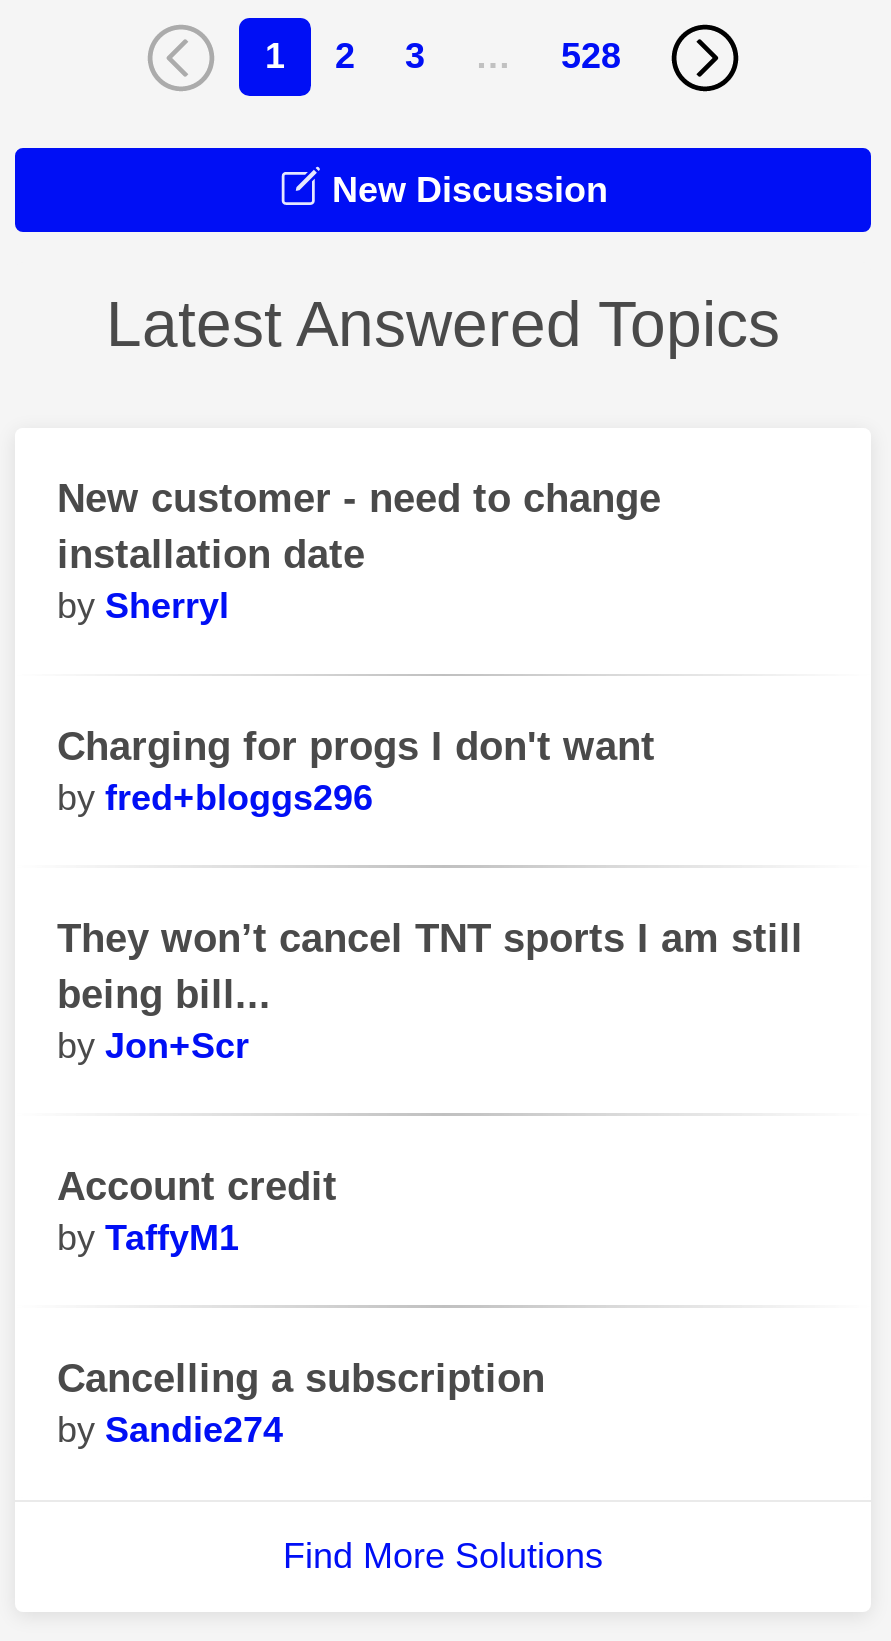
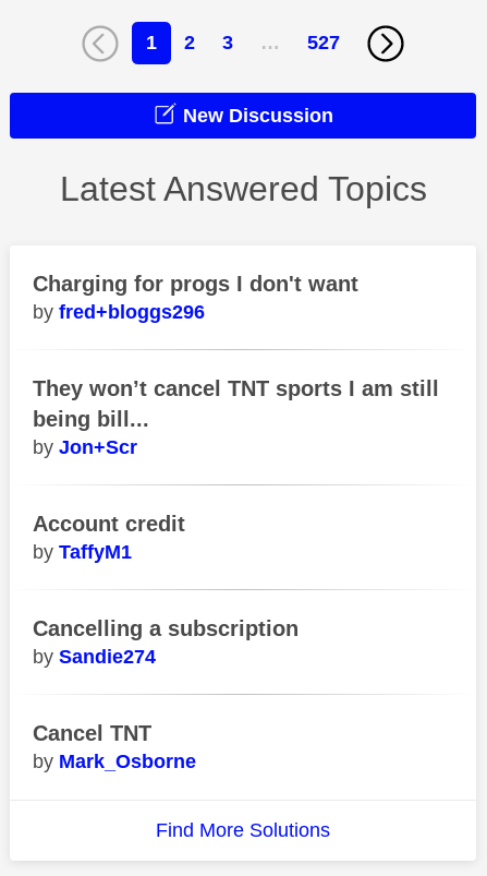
- 528
+ 527

- New customer - need to change
- installation date
- Sherryl

moved up: Charging for progs I don't want | fred+bloggs296 | They won’t cancel TNT sports I am still | ... | Cancelling a subscription | Sandie274

+ Cancel TNT
+ Mark_Osborne
